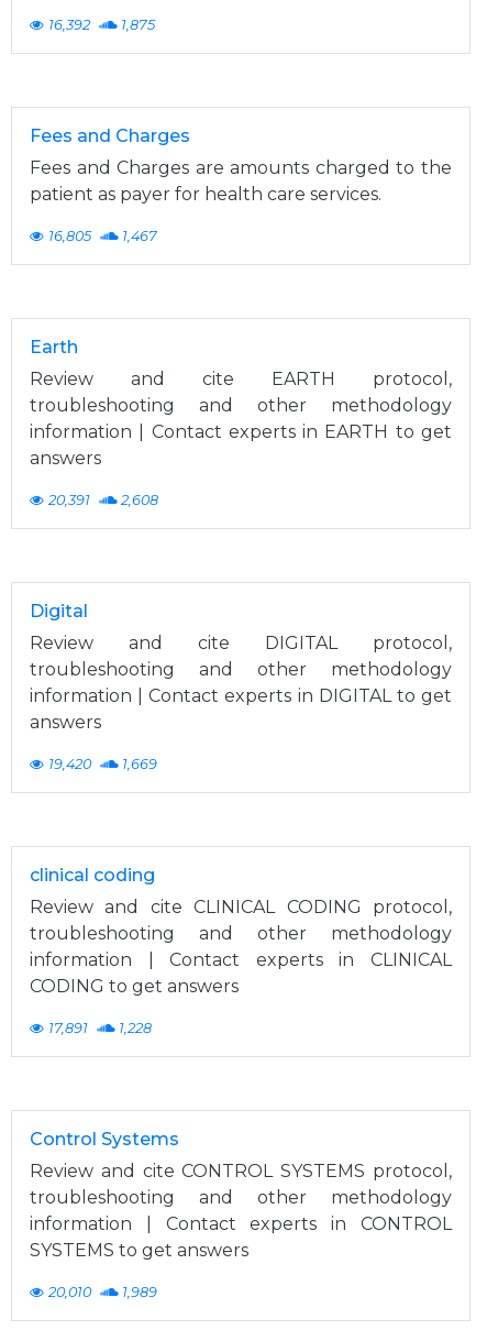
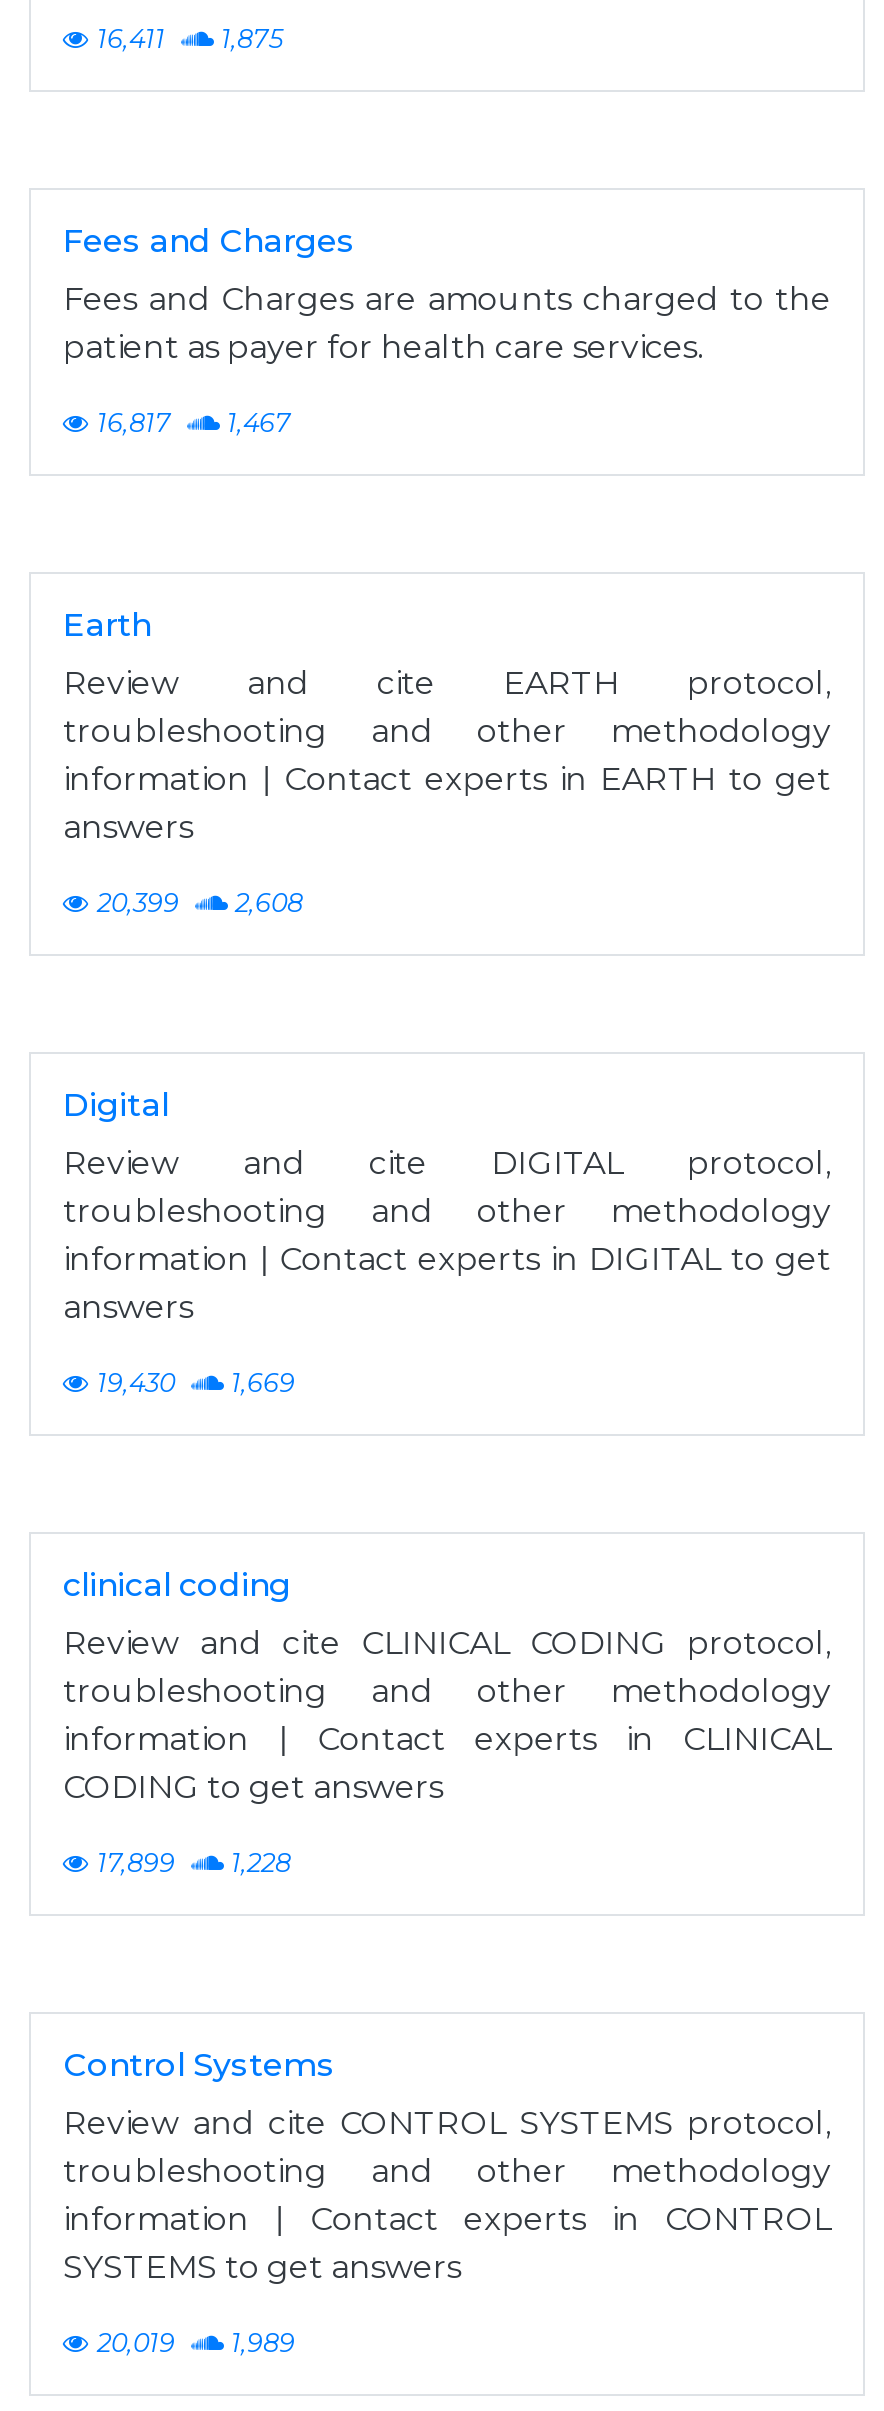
- 16,392 1,875
+ 16,411 1,875

- 16,805 1,467
+ 16,817 1,467

- 20,391 2,608
+ 20,399 2,608

- 19,420 1,669
+ 19,430 1,669

- 17,891 1,228
+ 17,899 1,228

- 20,010 1,989
+ 20,019 1,989
